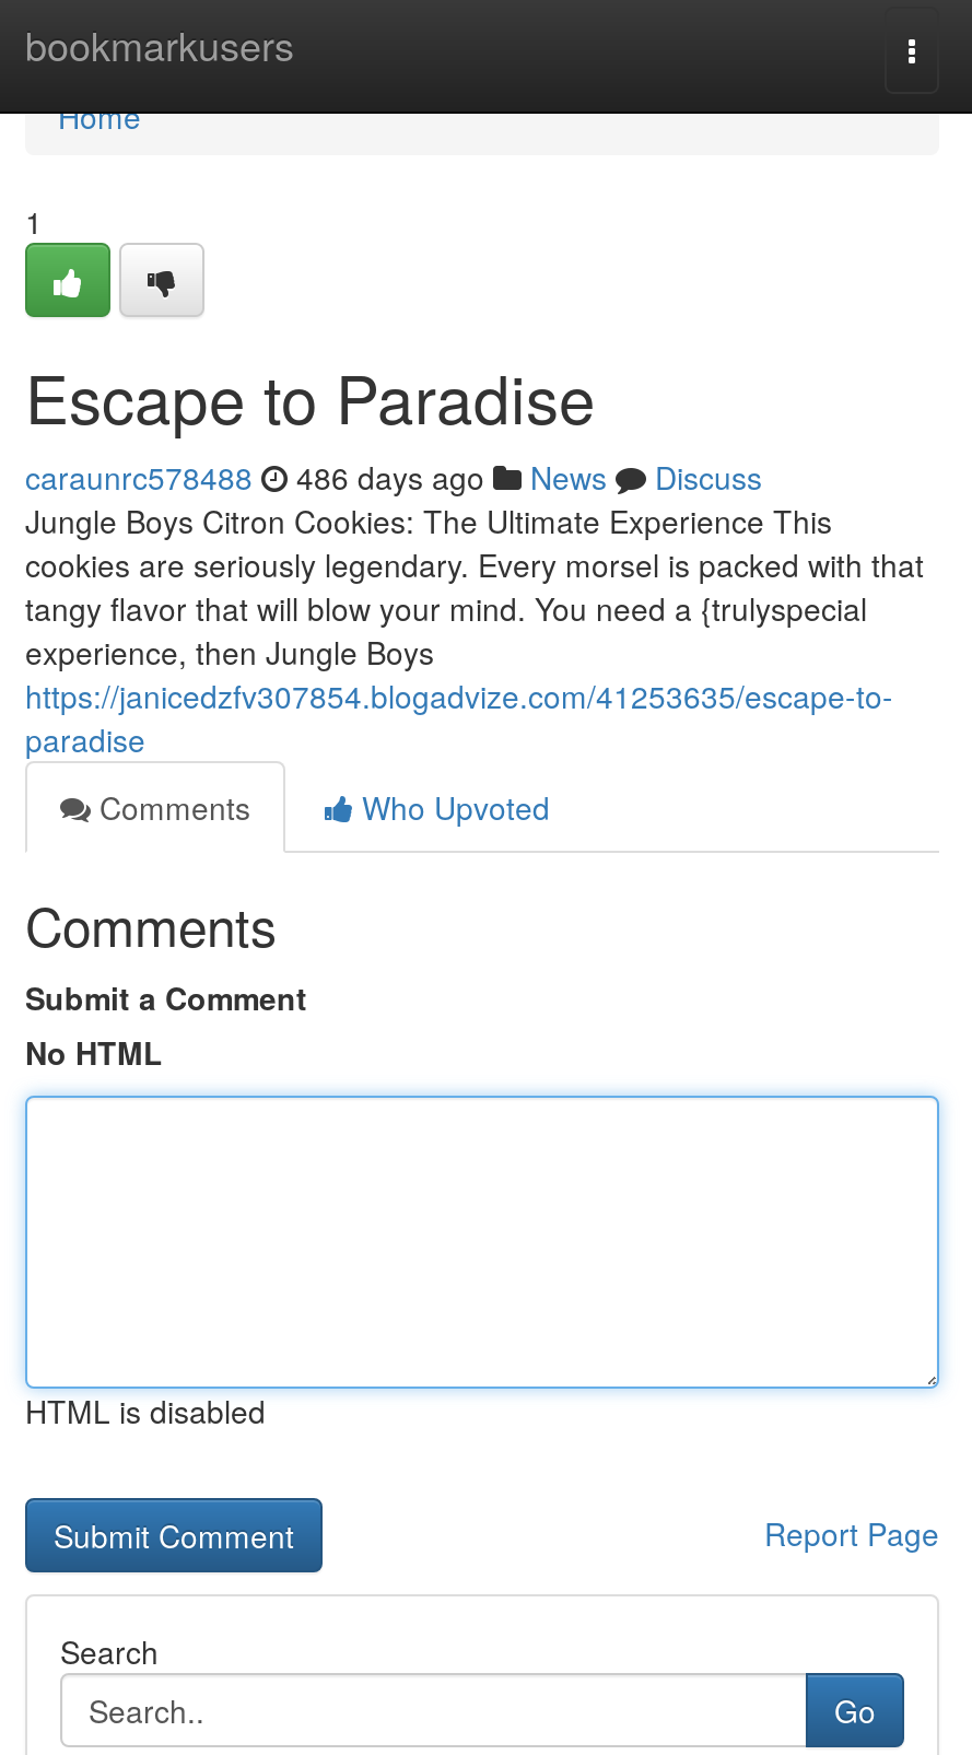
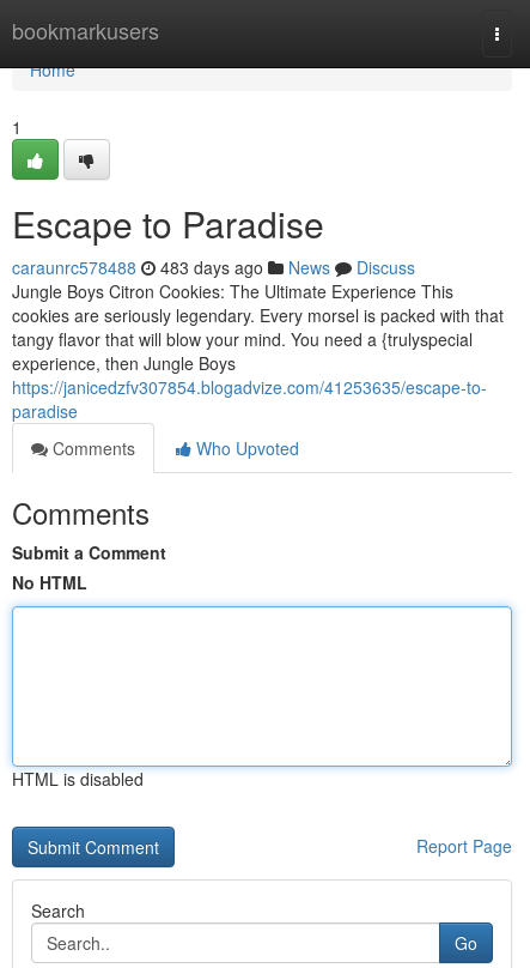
- caraunrc578488 486 days ago News Discuss
+ caraunrc578488 483 days ago News Discuss
